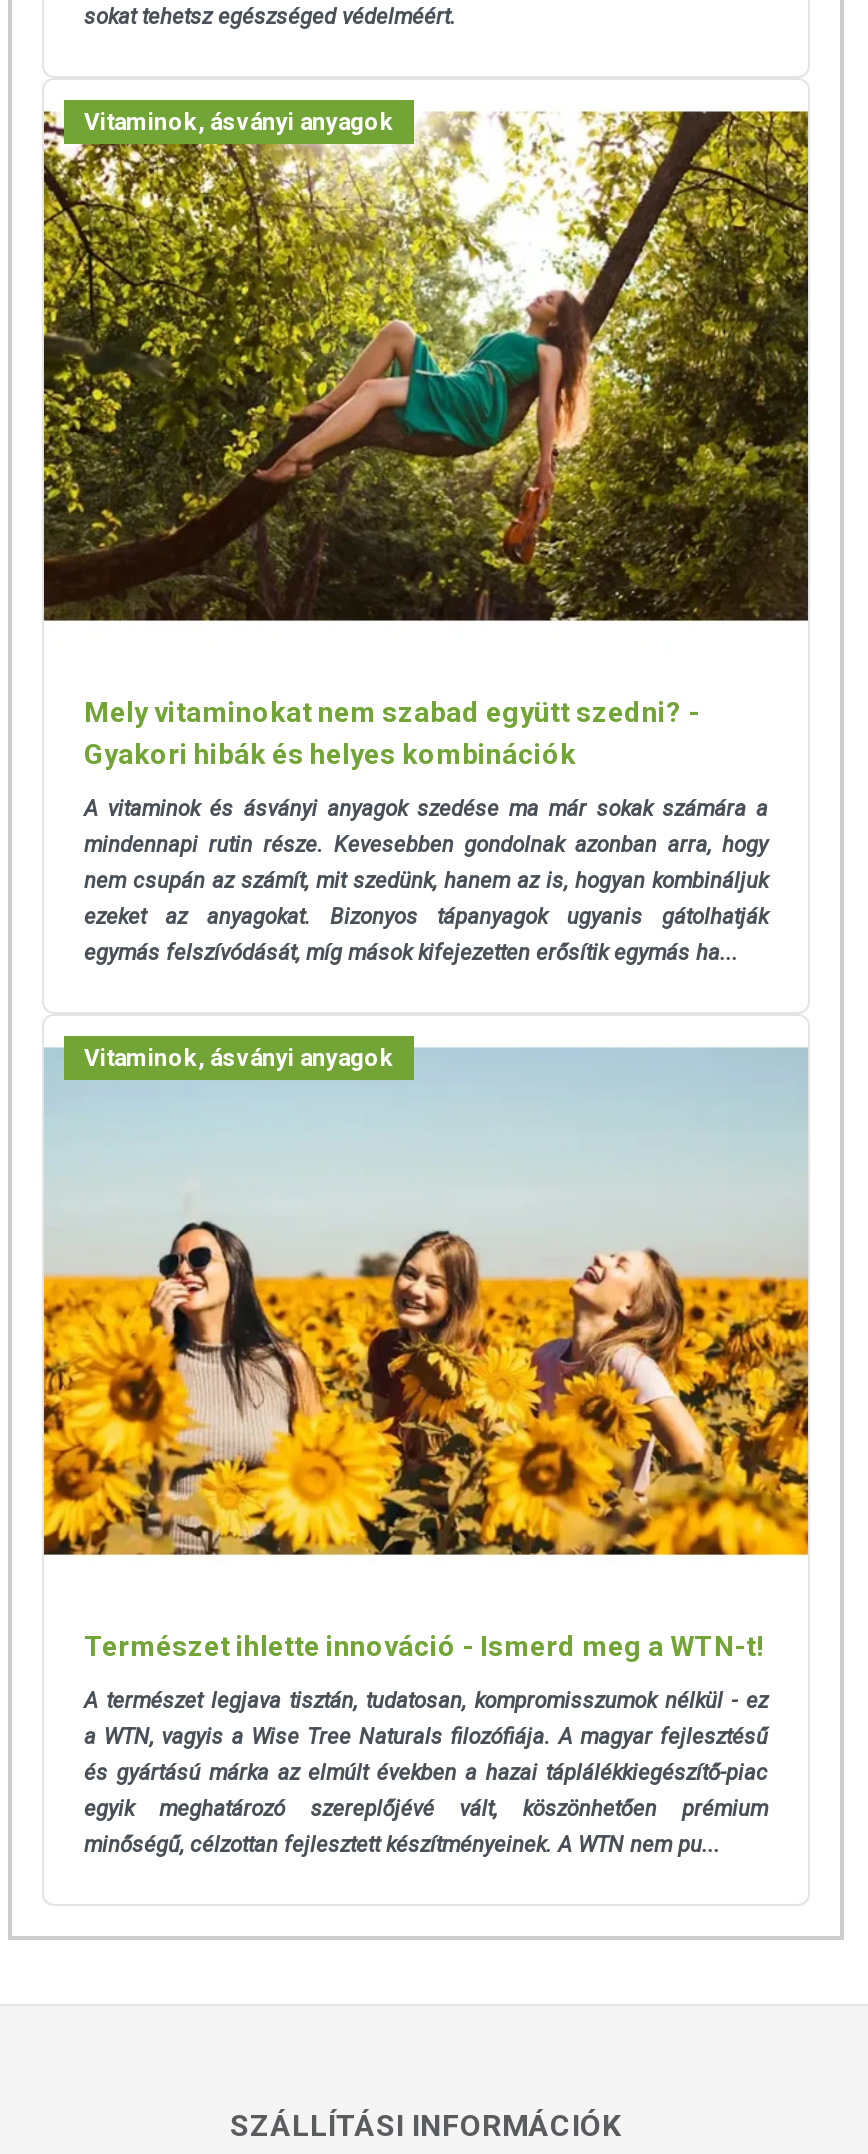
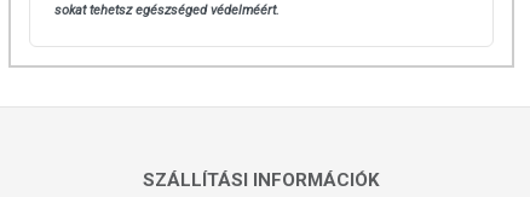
- [image]
- Vitaminok, ásványi anyagok

- Mely vitaminokat nem szabad együtt szedni? -
- Gyakori hibák és helyes kombinációk
- A vitaminok és ásványi anyagok szedése ma már sokak számára a
- mindennapi rutin része. Kevesebben gondolnak azonban arra, hogy
- nem csupán az számít, mit szedünk, hanem az is, hogyan kombináljuk
- ezeket az anyagokat. Bizonyos tápanyagok ugyanis gátolhatják
- egymás felszívódását, míg mások kifejezetten erősítik egymás ha...

- [image]
- Vitaminok, ásványi anyagok

- Természet ihlette innováció - Ismerd meg a WTN-t!
- A természet legjava tisztán, tudatosan, kompromisszumok nélkül - ez
- a WTN, vagyis a Wise Tree Naturals filozófiája. A magyar fejlesztésű
- és gyártású márka az elmúlt években a hazai táplálékkiegészítő-piac
- egyik meghatározó szereplőjévé vált, köszönhetően prémium
- minőségű, célzottan fejlesztett készítményeinek. A WTN nem pu...
